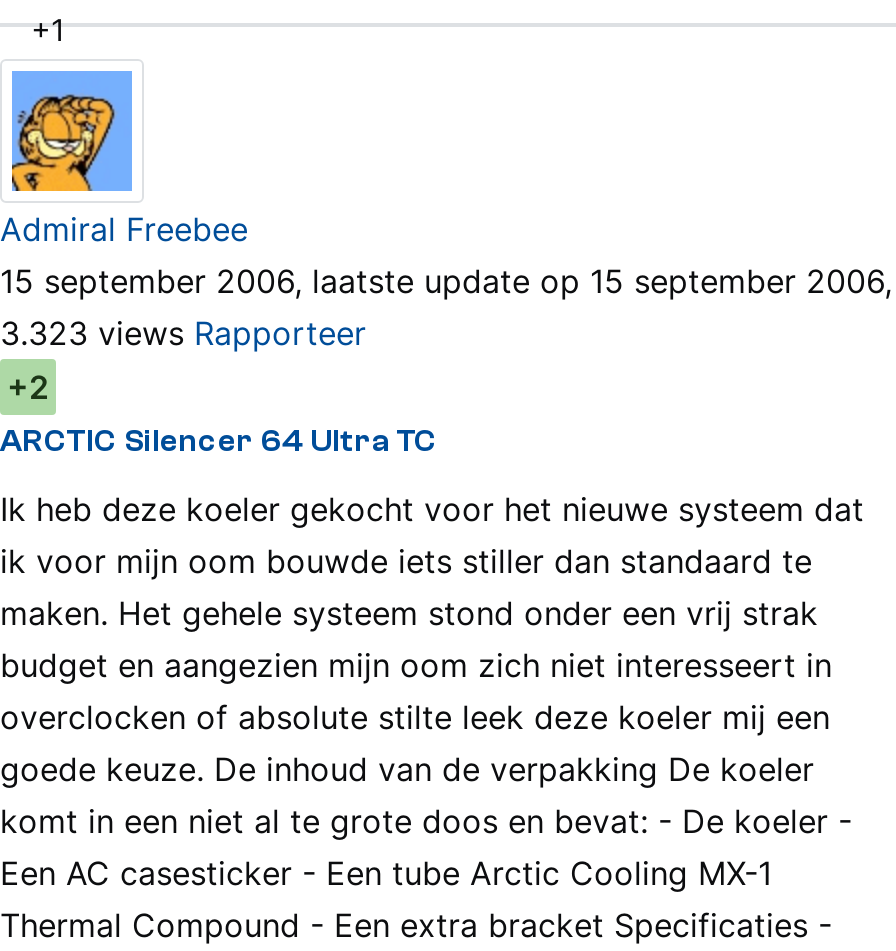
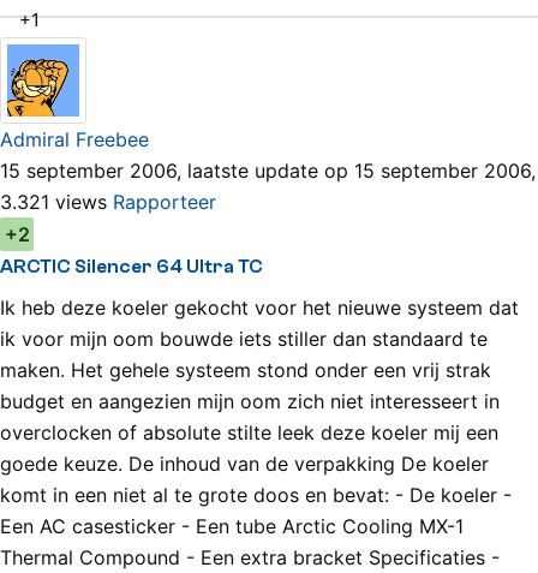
- 3.323 views Rapporteer
+ 3.321 views Rapporteer
